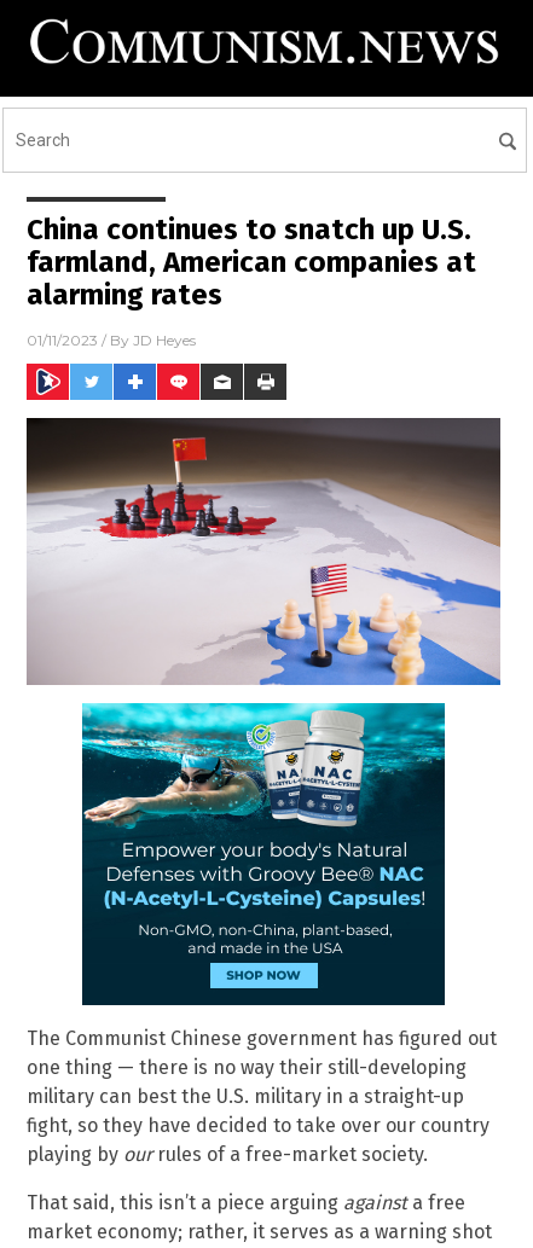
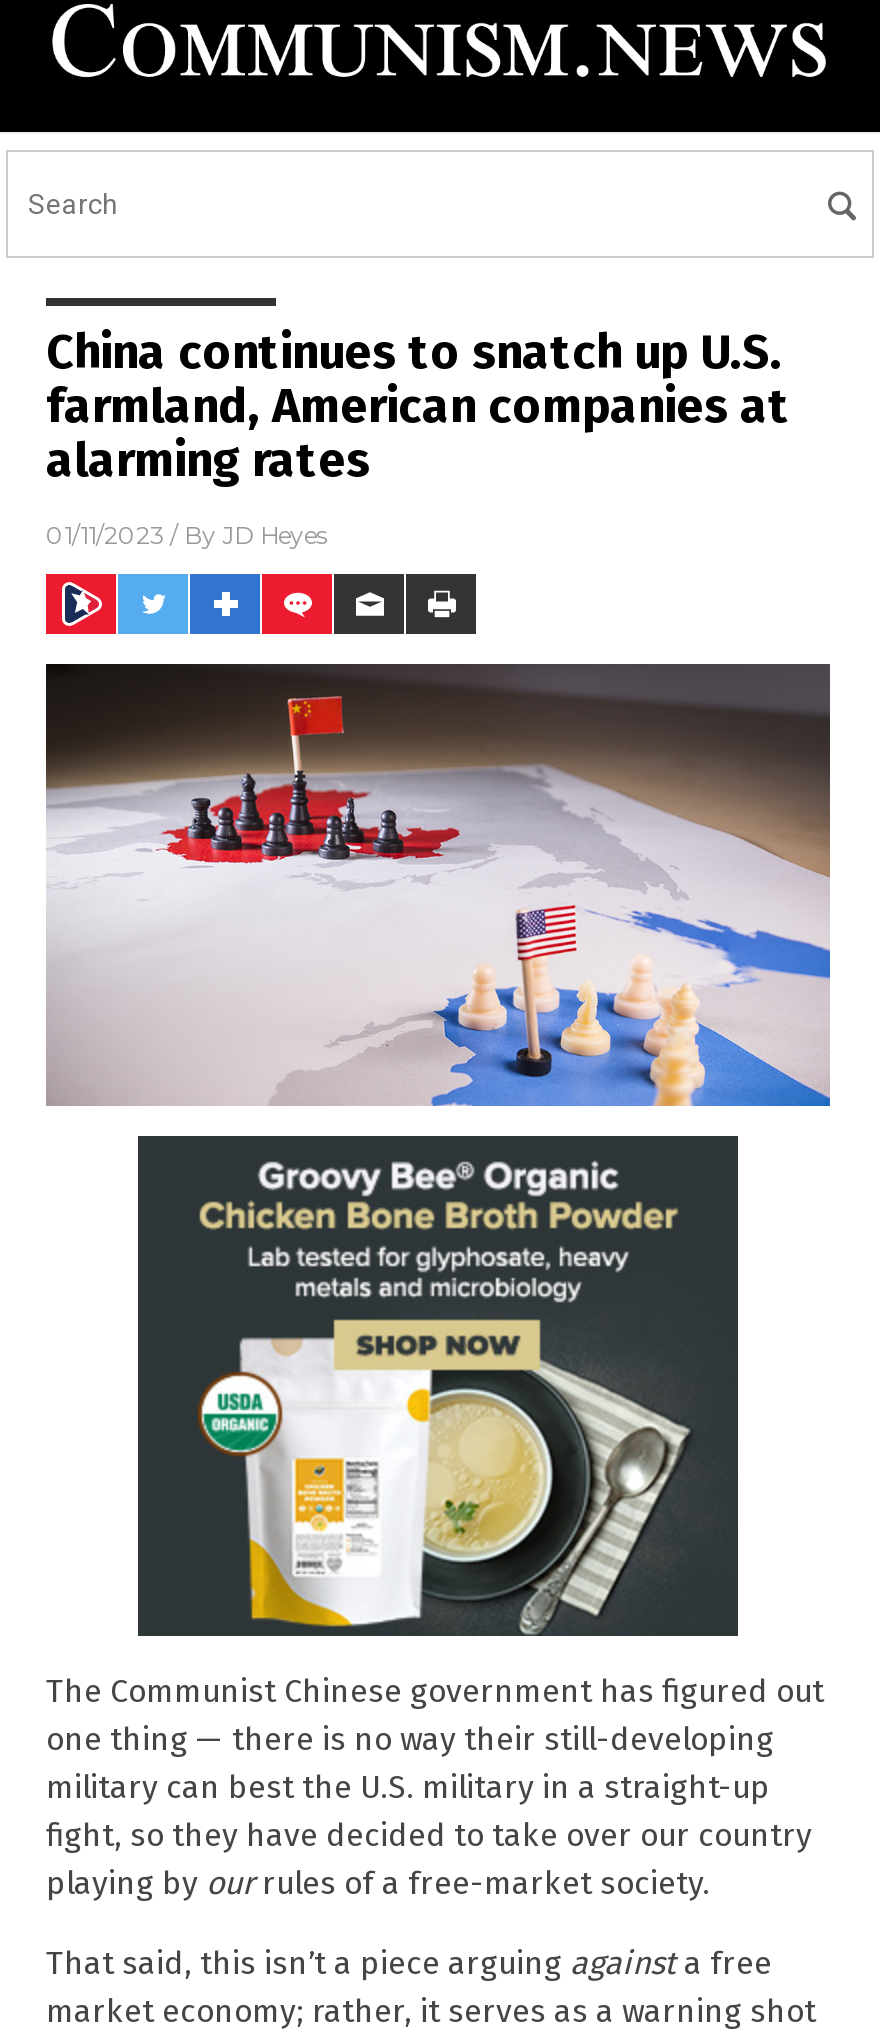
- [image]
+ [image]
